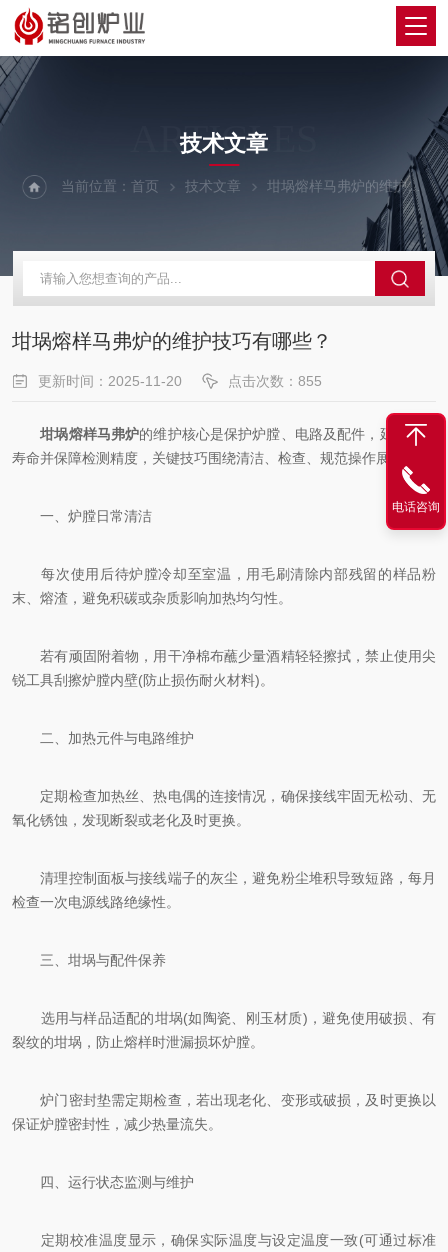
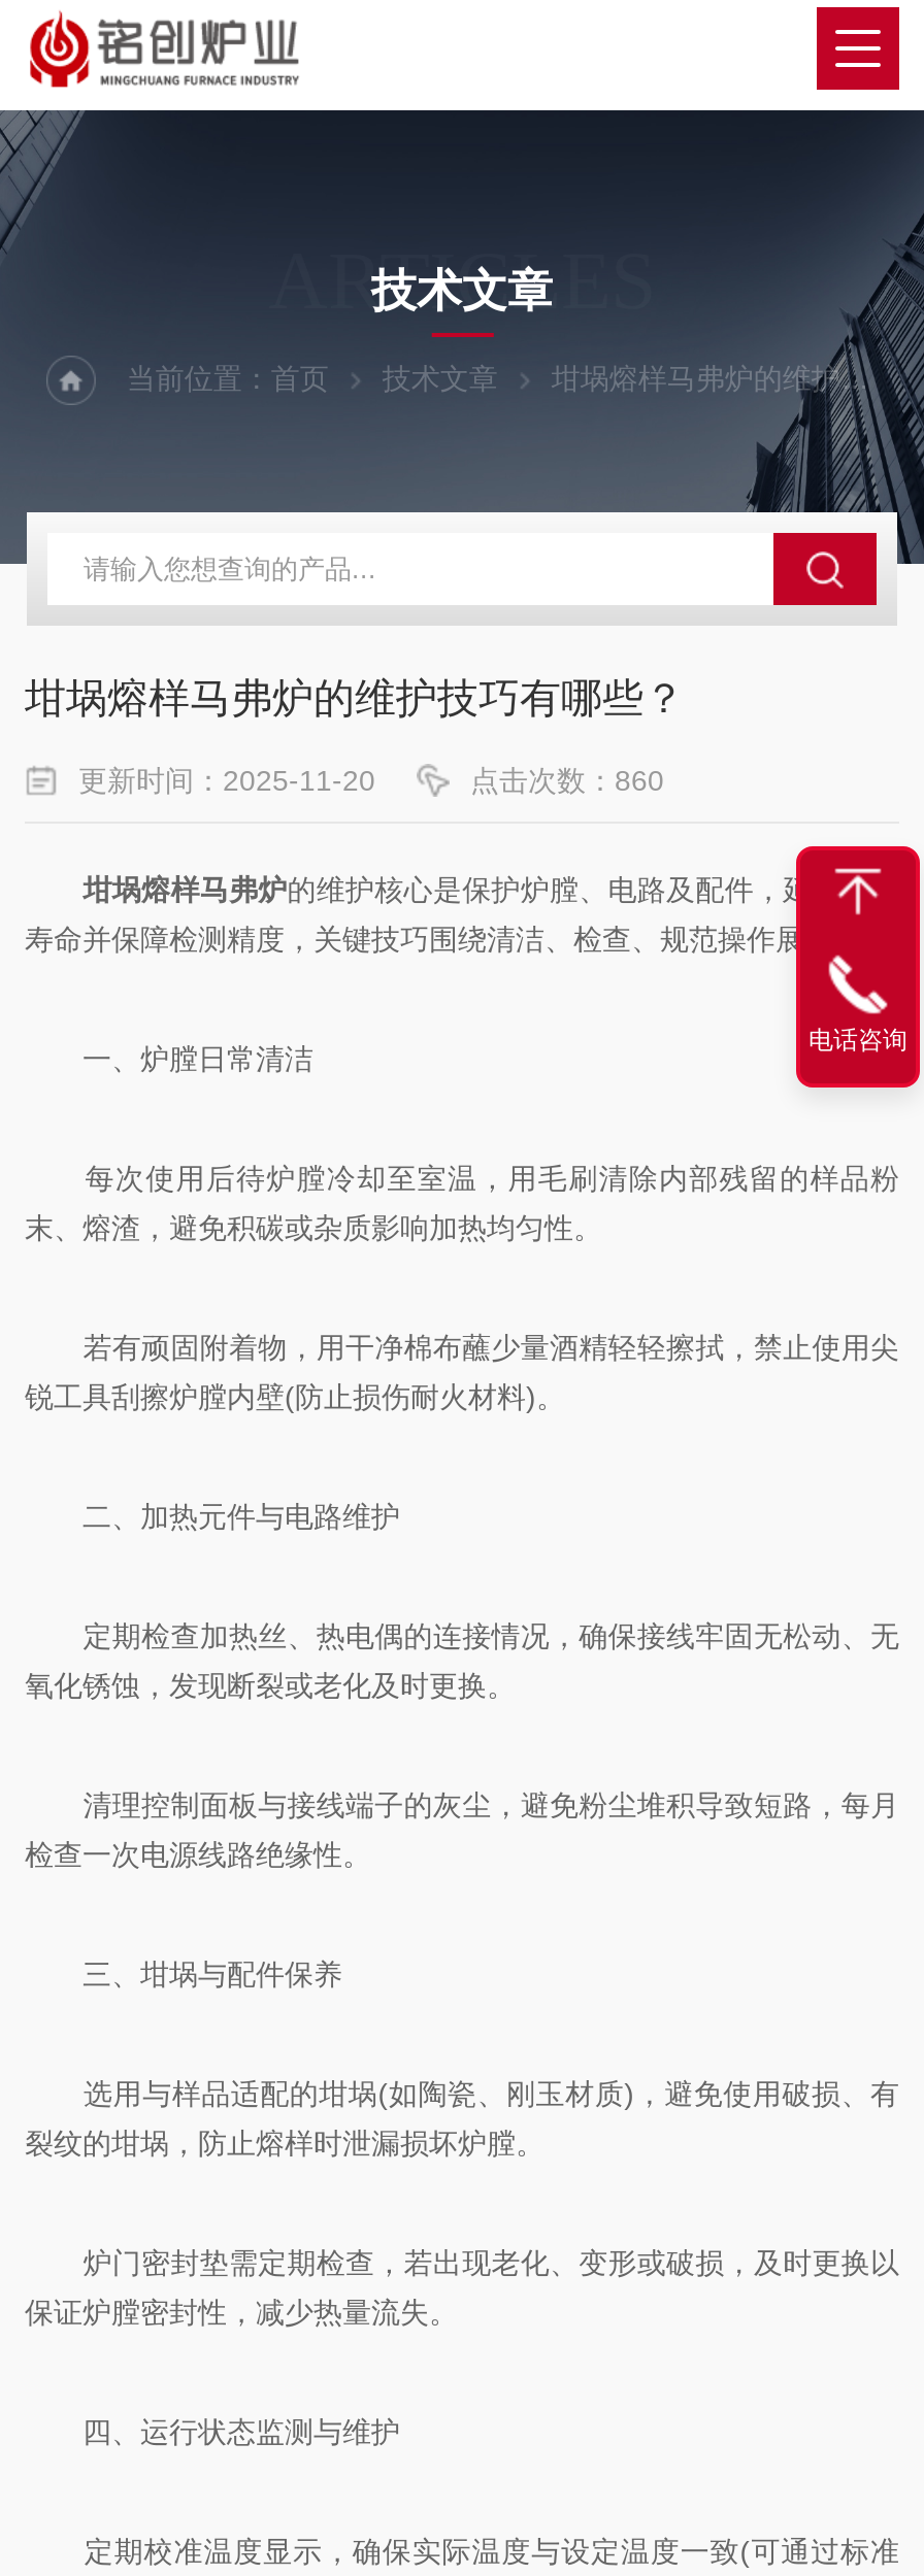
- 点击次数：855
+ 点击次数：860
